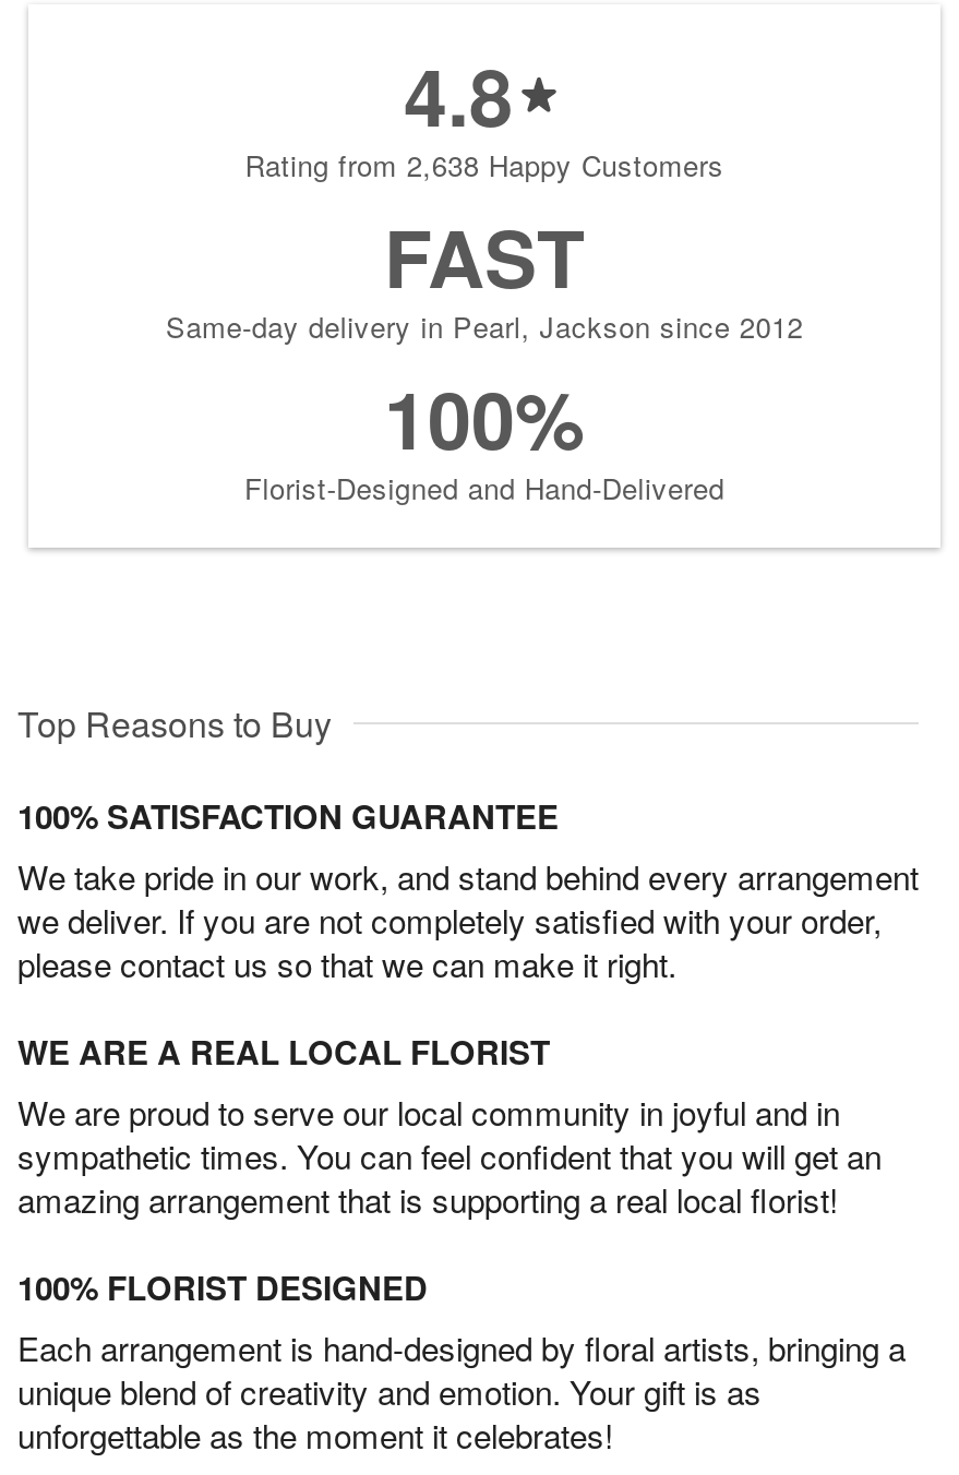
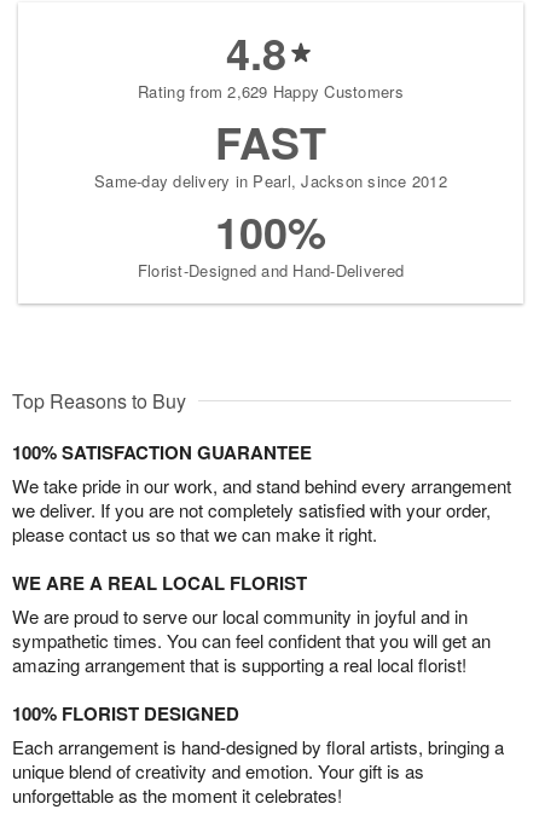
- Rating from 2,638 Happy Customers
+ Rating from 2,629 Happy Customers
